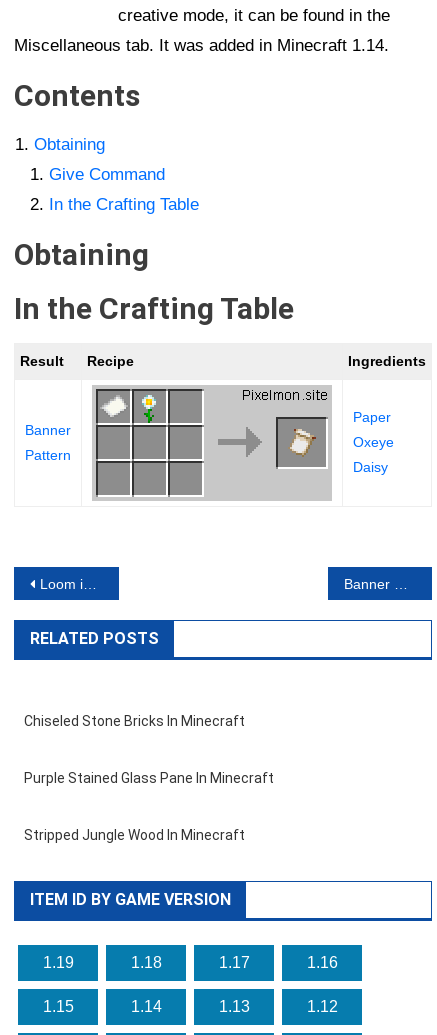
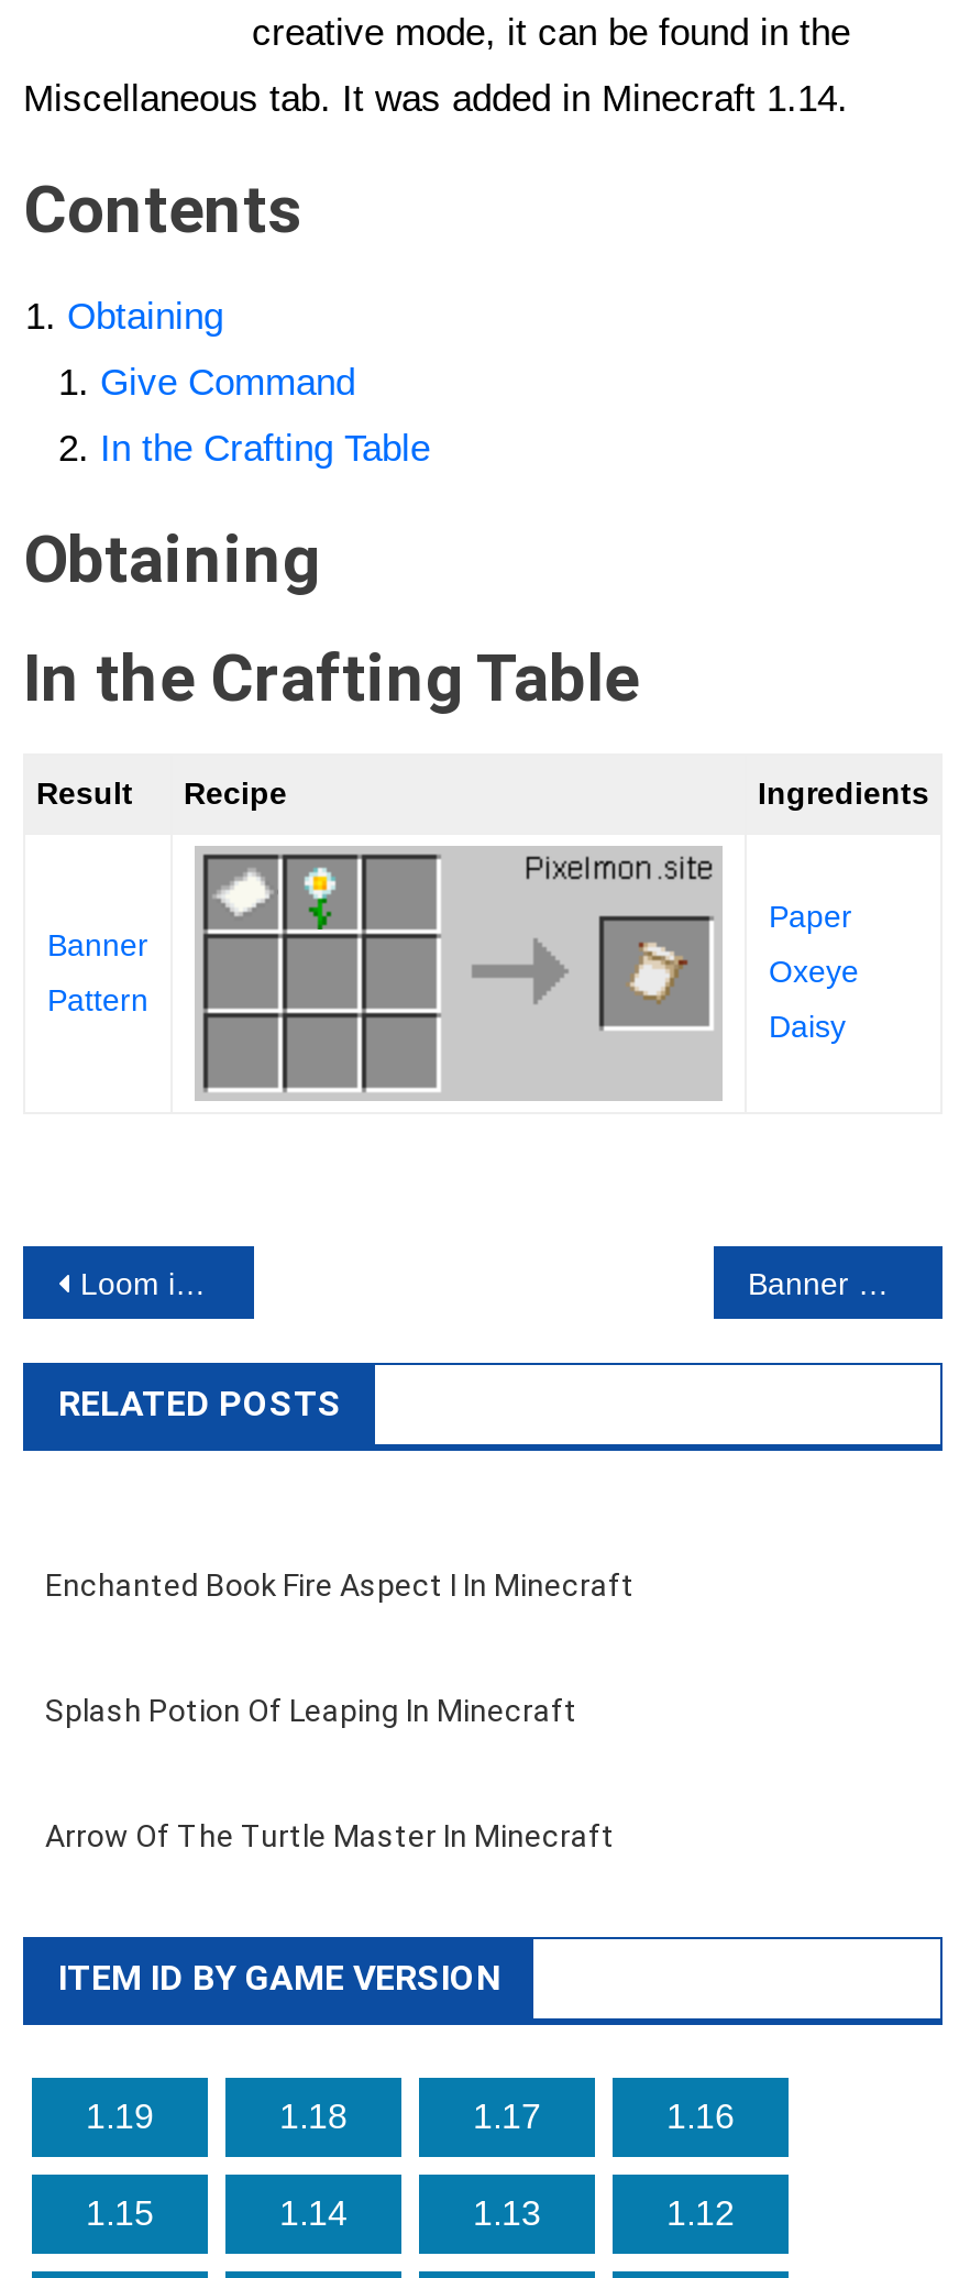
- Chiseled Stone Bricks In Minecraft
+ Enchanted Book Fire Aspect I In Minecraft

- Purple Stained Glass Pane In Minecraft
+ Splash Potion Of Leaping In Minecraft

- Stripped Jungle Wood In Minecraft
+ Arrow Of The Turtle Master In Minecraft
